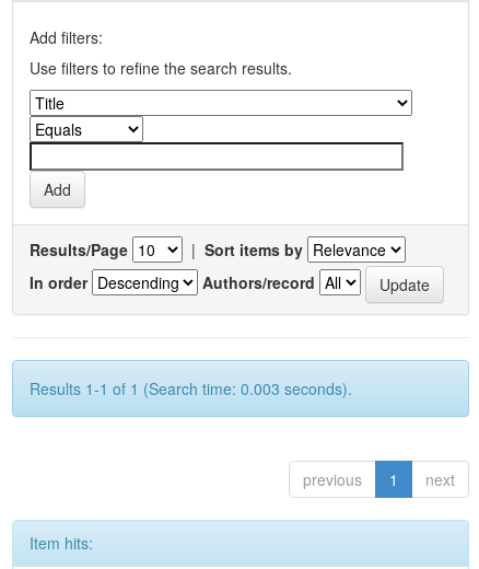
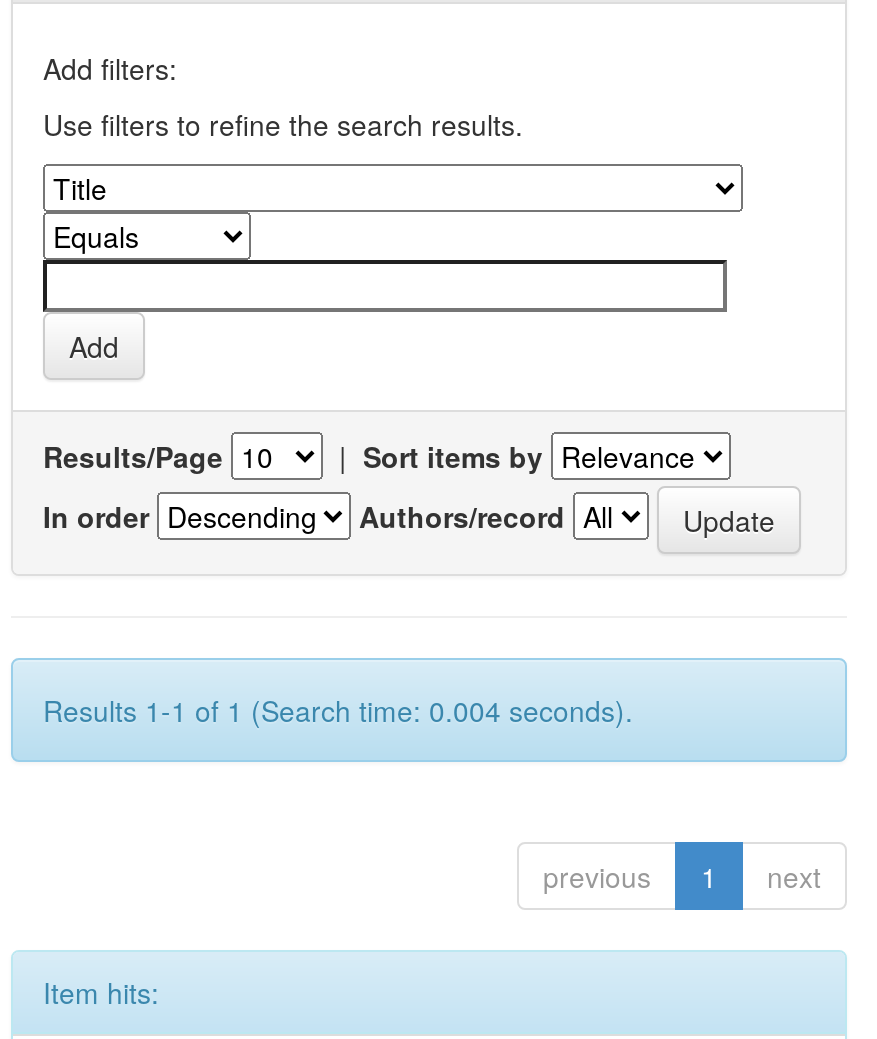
- Results 1-1 of 1 (Search time: 0.003 seconds).
+ Results 1-1 of 1 (Search time: 0.004 seconds).
